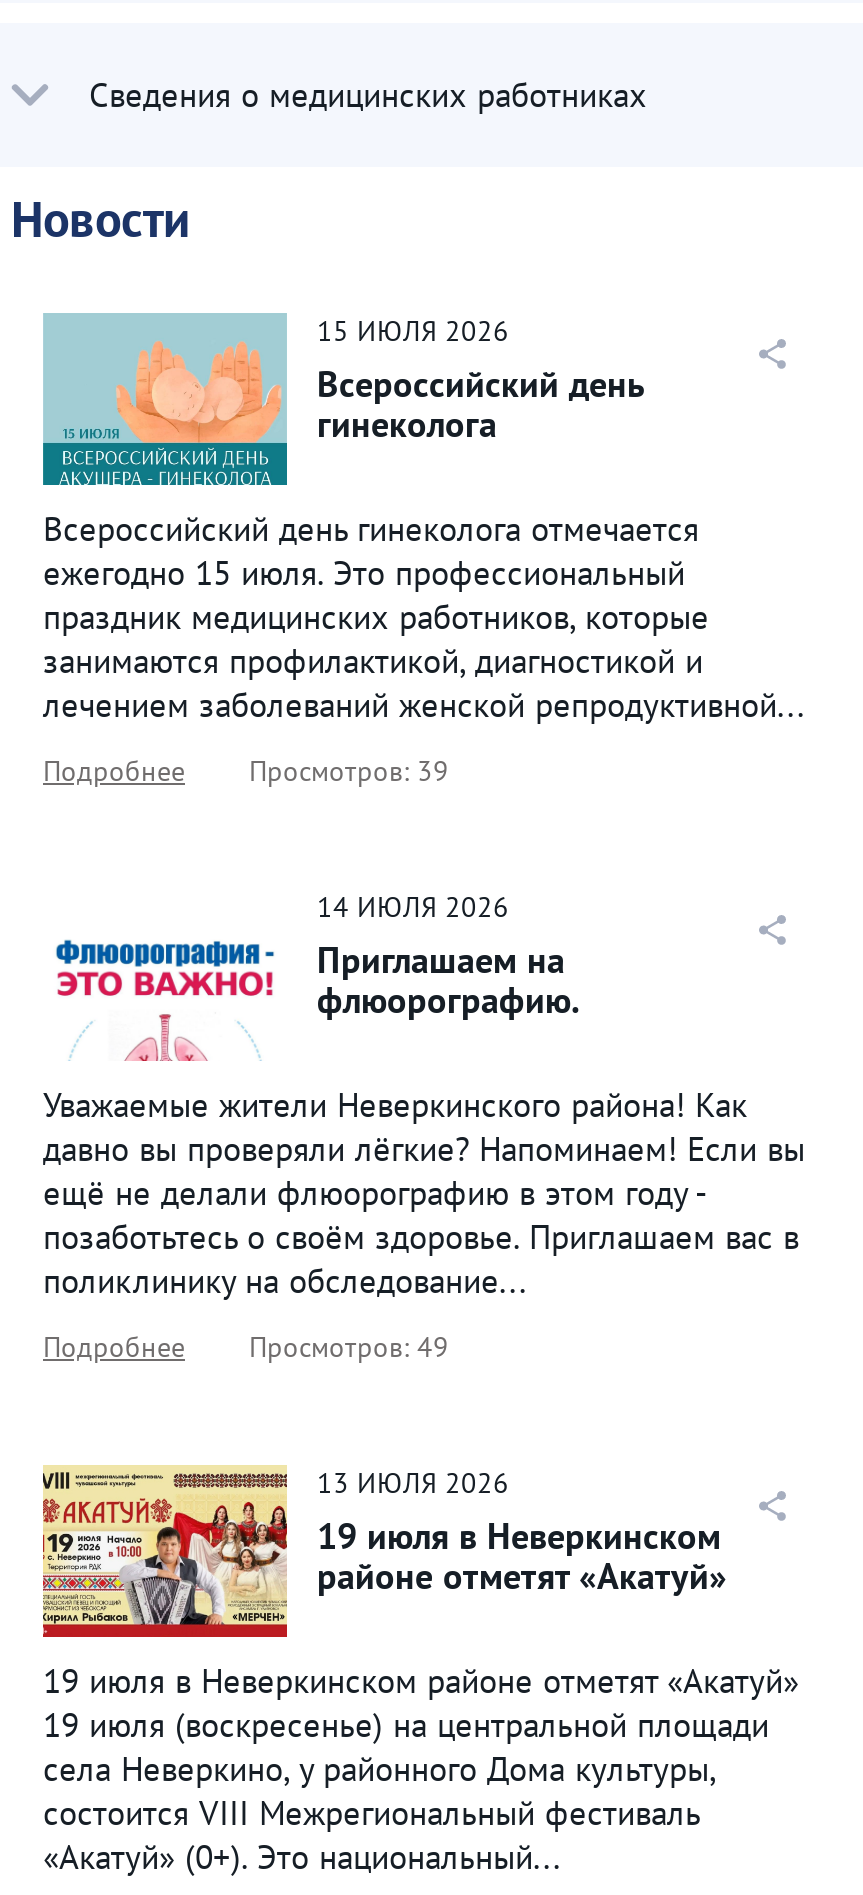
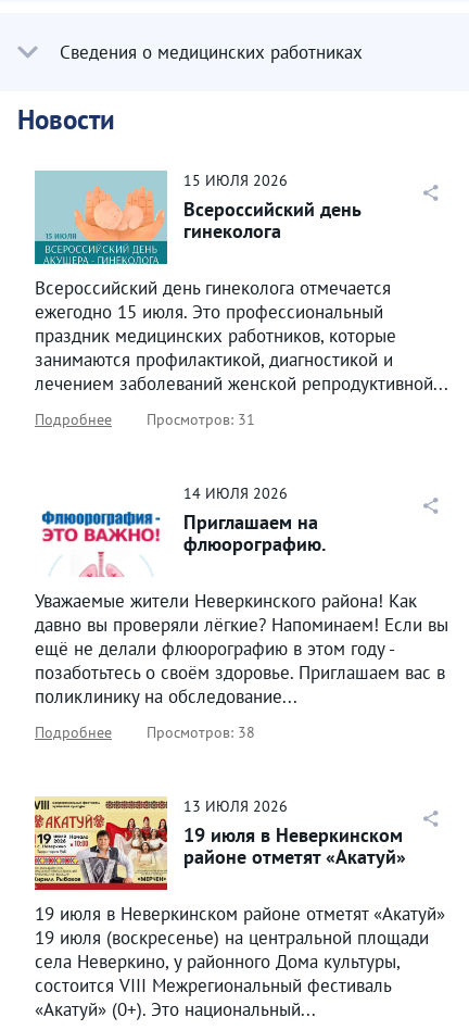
- Подробнее Просмотров: 39
+ Подробнее Просмотров: 31

- Подробнее Просмотров: 49
+ Подробнее Просмотров: 38
